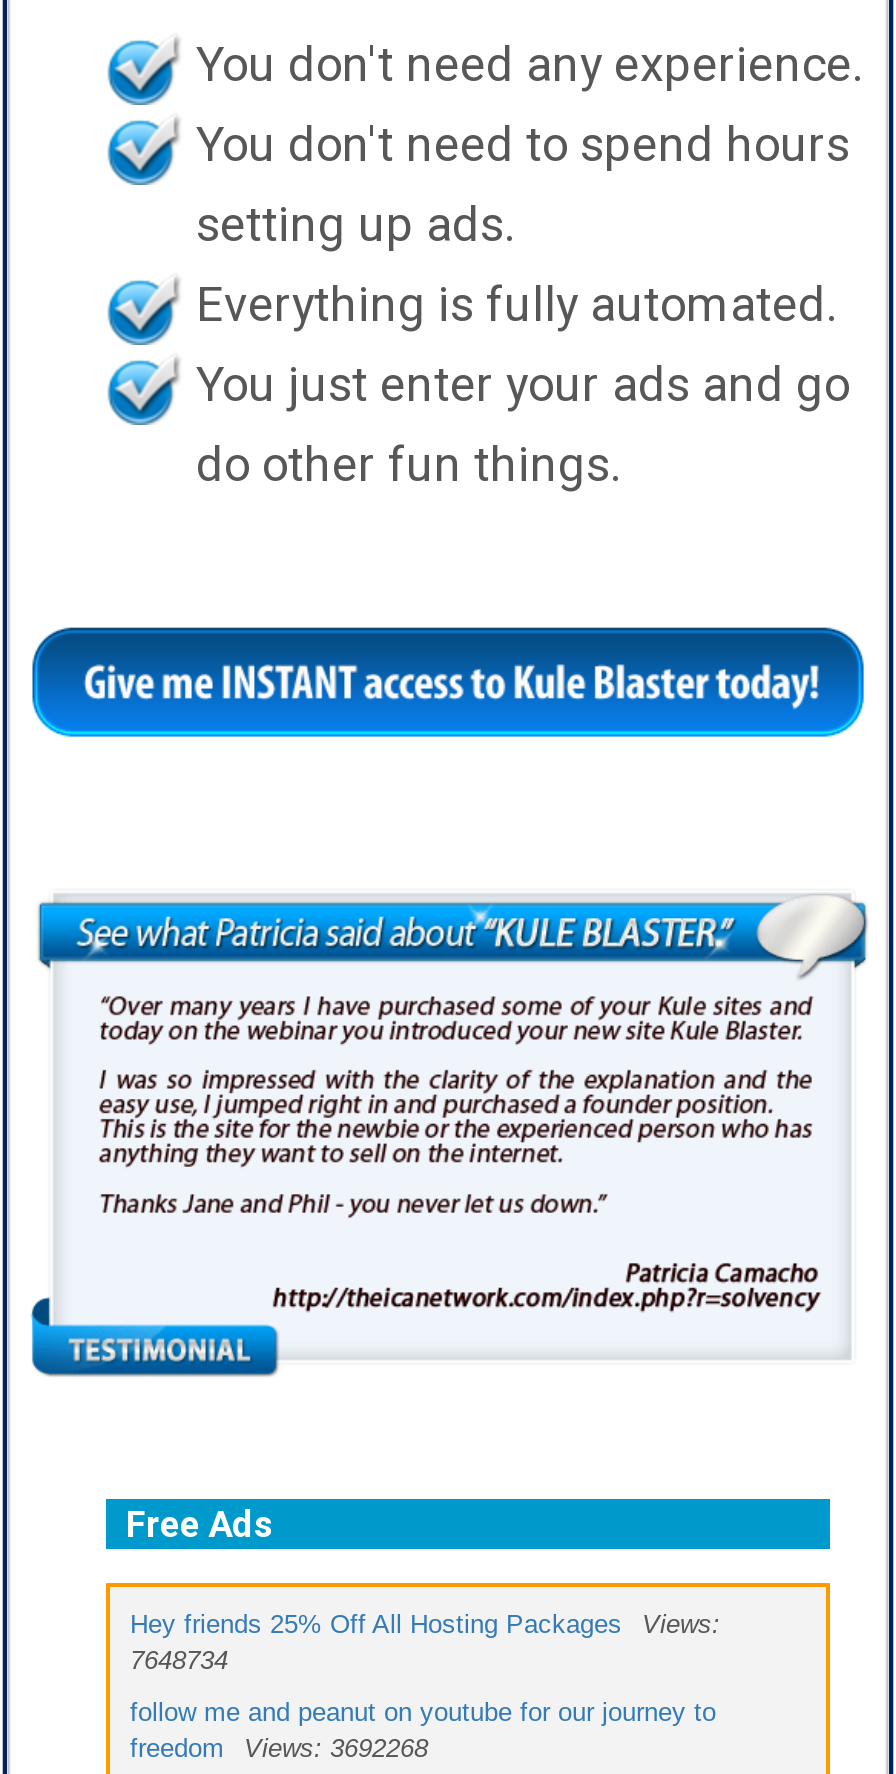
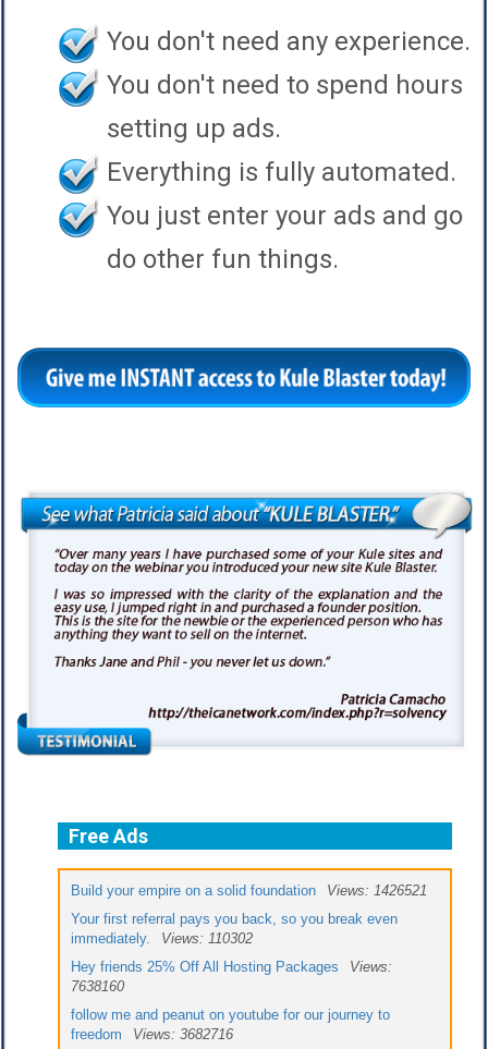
+ Build your empire on a solid foundation
+ Views: 1426521
+ Your first referral pays you back, so you break even
+ immediately.
+ Views: 110302

- 7648734
+ 7638160

- freedom Views: 3692268
+ freedom Views: 3682716
